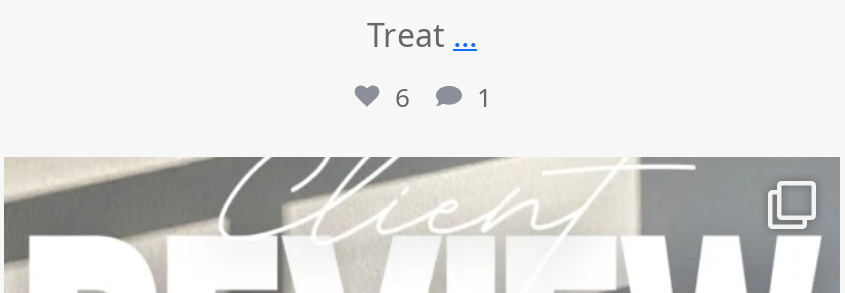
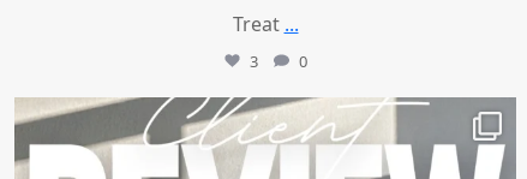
- 6
+ 3

- 1
+ 0
